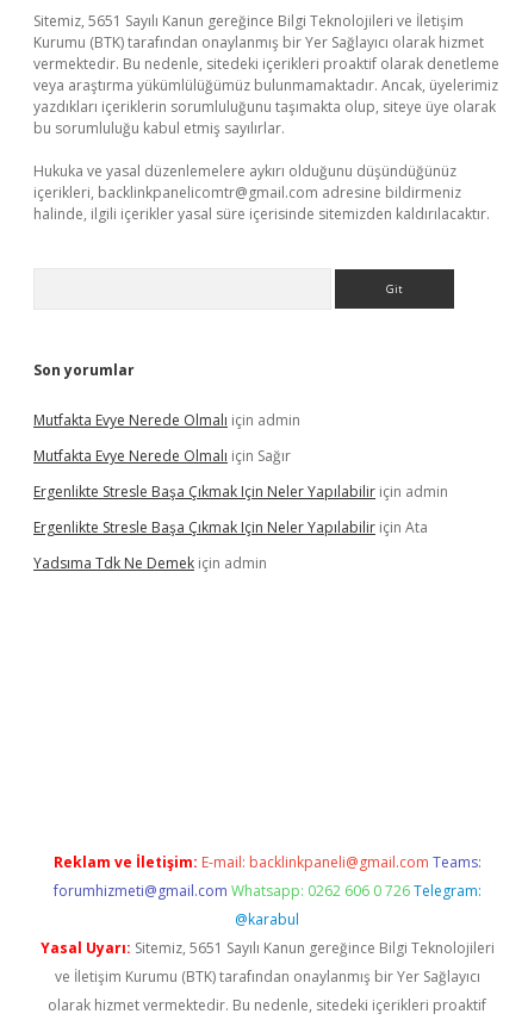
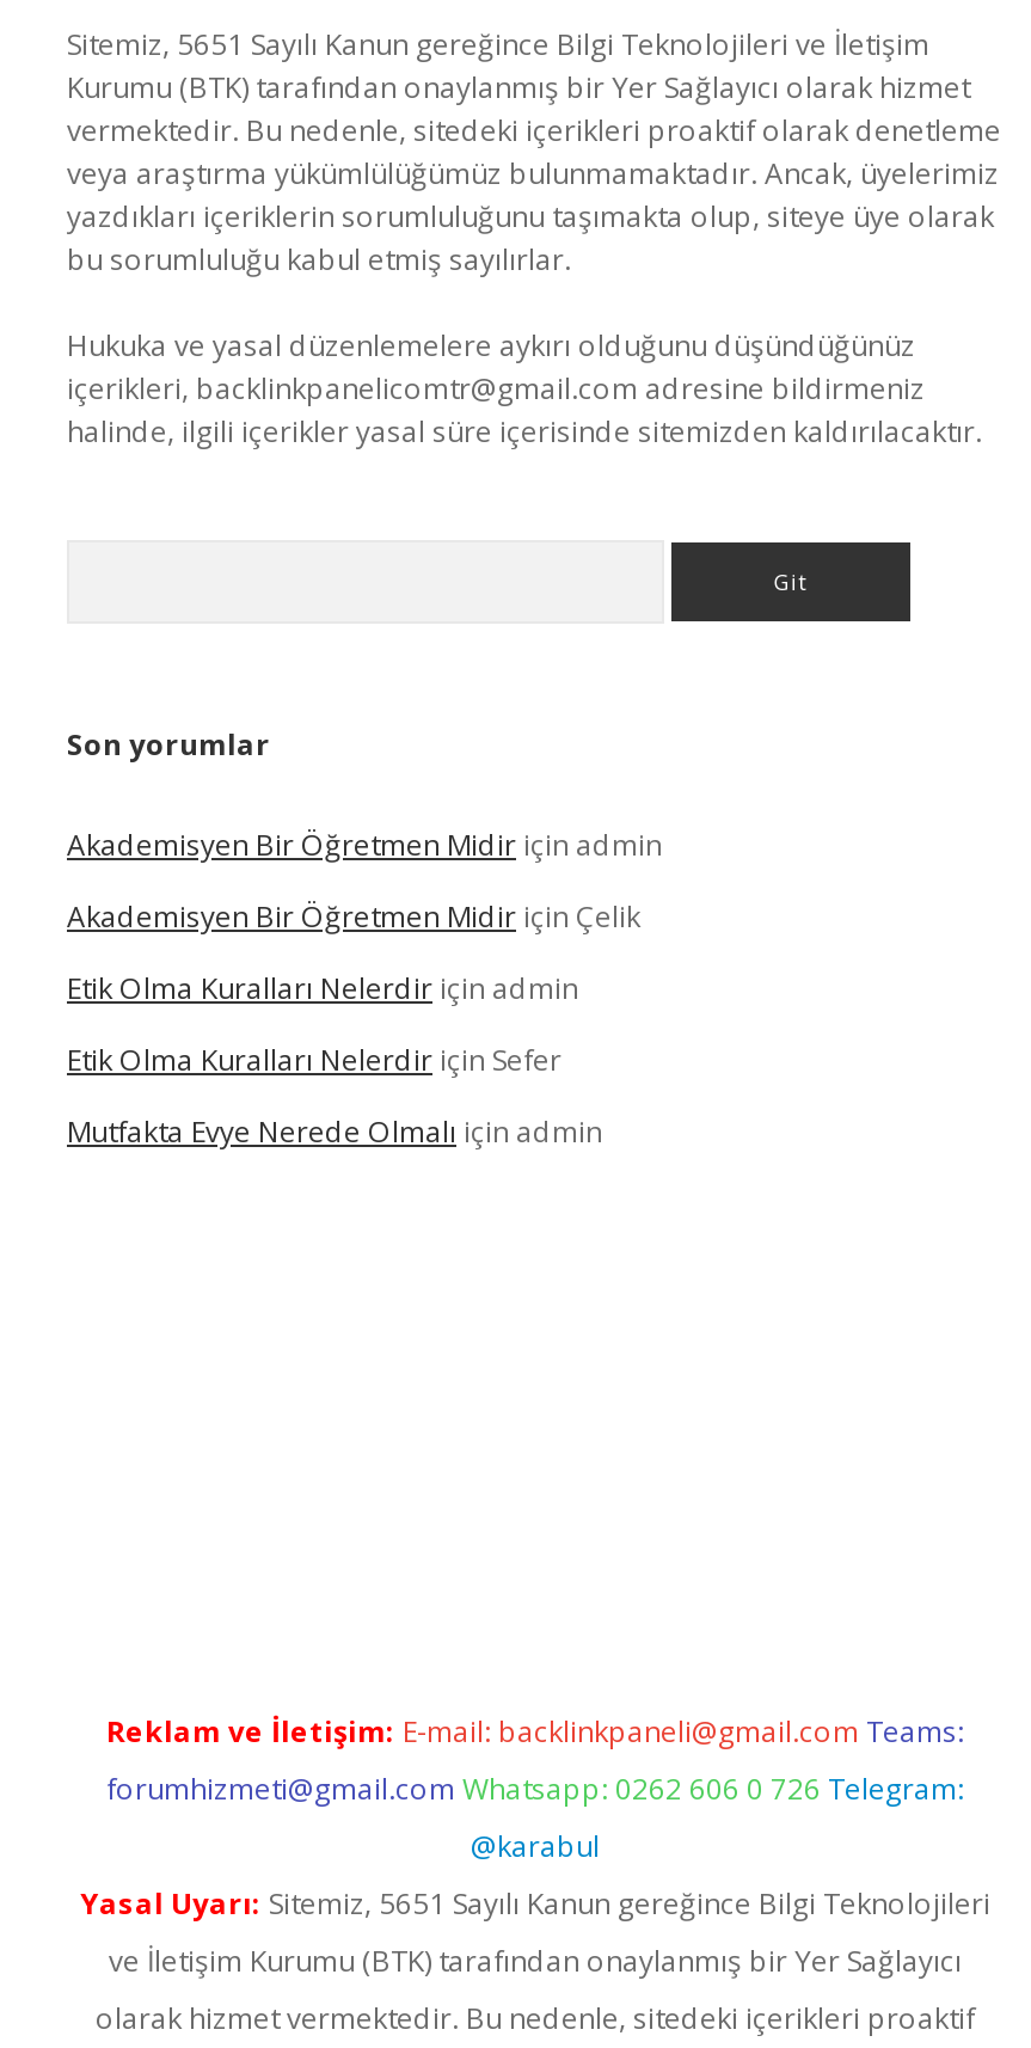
+ Akademisyen Bir Öğretmen Midir için admin
+ Akademisyen Bir Öğretmen Midir için Çelik
+ Etik Olma Kuralları Nelerdir için admin
+ Etik Olma Kuralları Nelerdir için Sefer

moved down: Mutfakta Evye Nerede Olmalı için admin

- Mutfakta Evye Nerede Olmalı için Sağır
- Ergenlikte Stresle Başa Çıkmak Için Neler Yapılabilir için admin
- Ergenlikte Stresle Başa Çıkmak Için Neler Yapılabilir için Ata
- Yadsıma Tdk Ne Demek için admin
